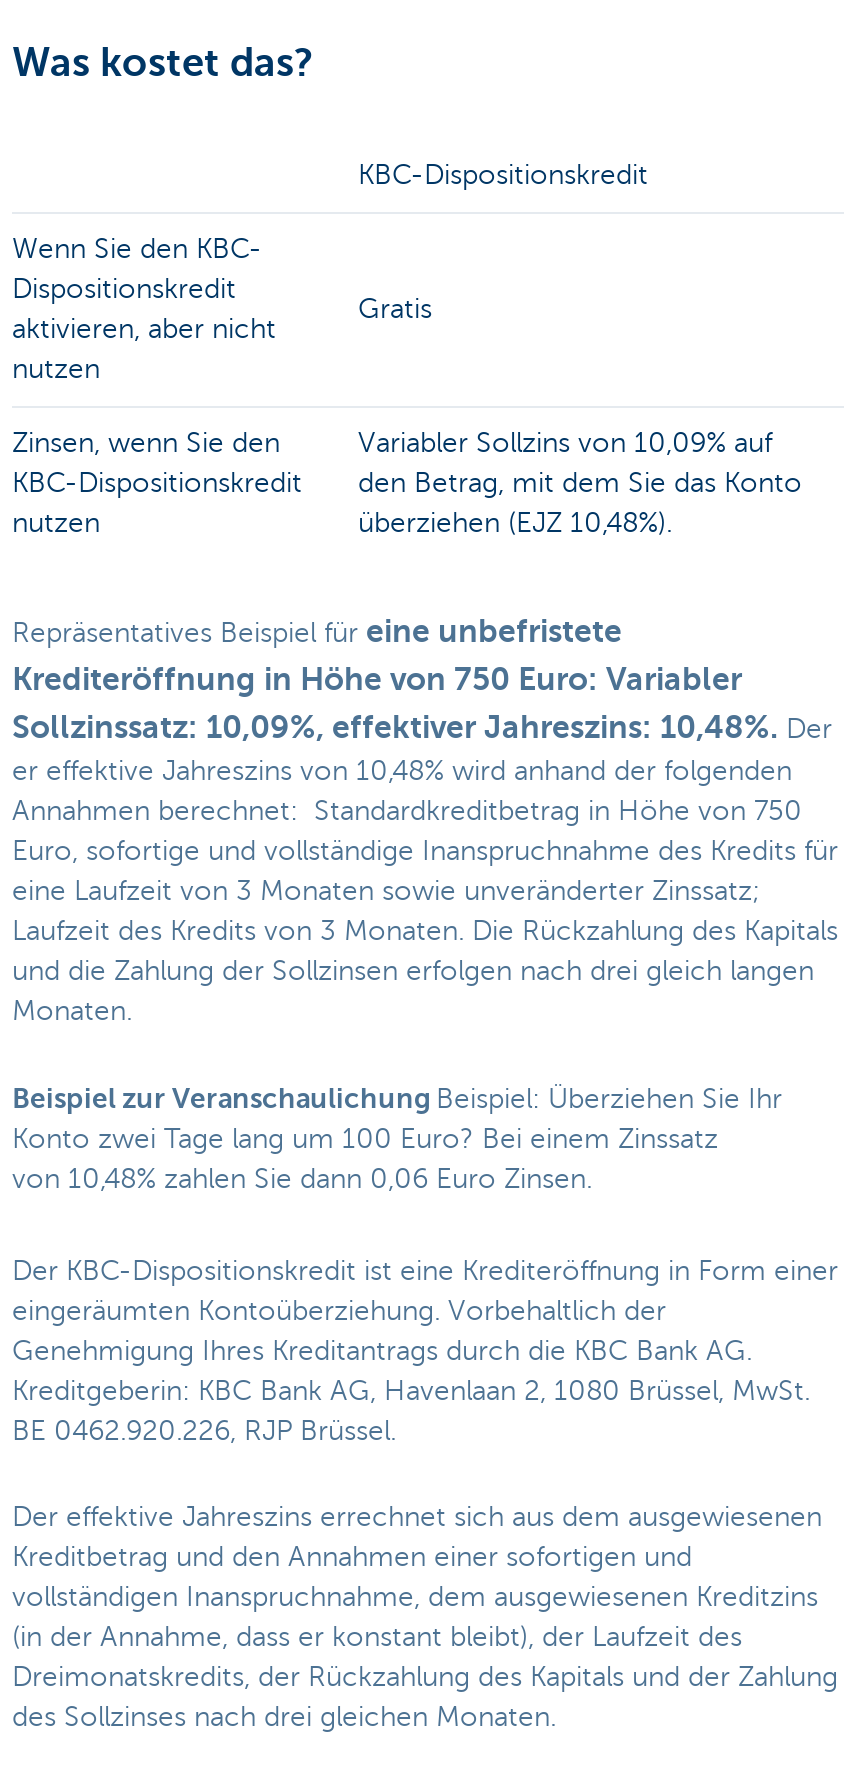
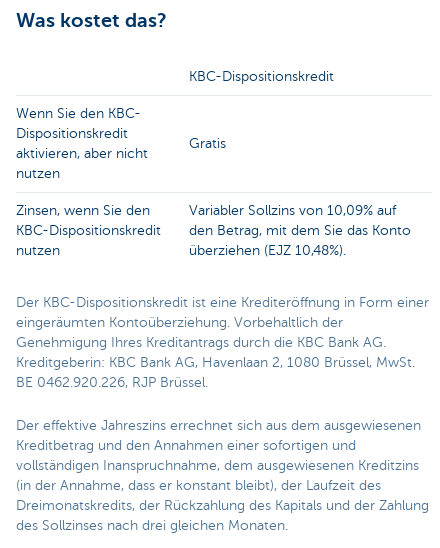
- Repräsentatives Beispiel für eine unbefristete
- Krediteröffnung in Höhe von 750 Euro: Variabler
- Sollzinssatz: 10,09%, effektiver Jahreszins: 10,48%. Der
- er effektive Jahreszins von 10,48% wird anhand der folgenden
- Annahmen berechnet: Standardkreditbetrag in Höhe von 750
- Euro, sofortige und vollständige Inanspruchnahme des Kredits für
- eine Laufzeit von 3 Monaten sowie unveränderter Zinssatz;
- Laufzeit des Kredits von 3 Monaten. Die Rückzahlung des Kapitals
- und die Zahlung der Sollzinsen erfolgen nach drei gleich langen
- Monaten.
- Beispiel zur Veranschaulichung Beispiel: Überziehen Sie Ihr
- Konto zwei Tage lang um 100 Euro? Bei einem Zinssatz
- von 10,48% zahlen Sie dann 0,06 Euro Zinsen.
